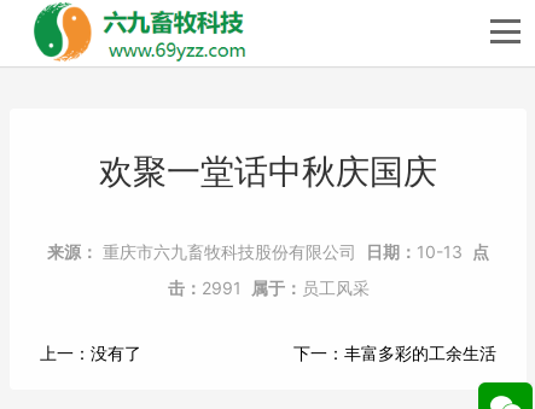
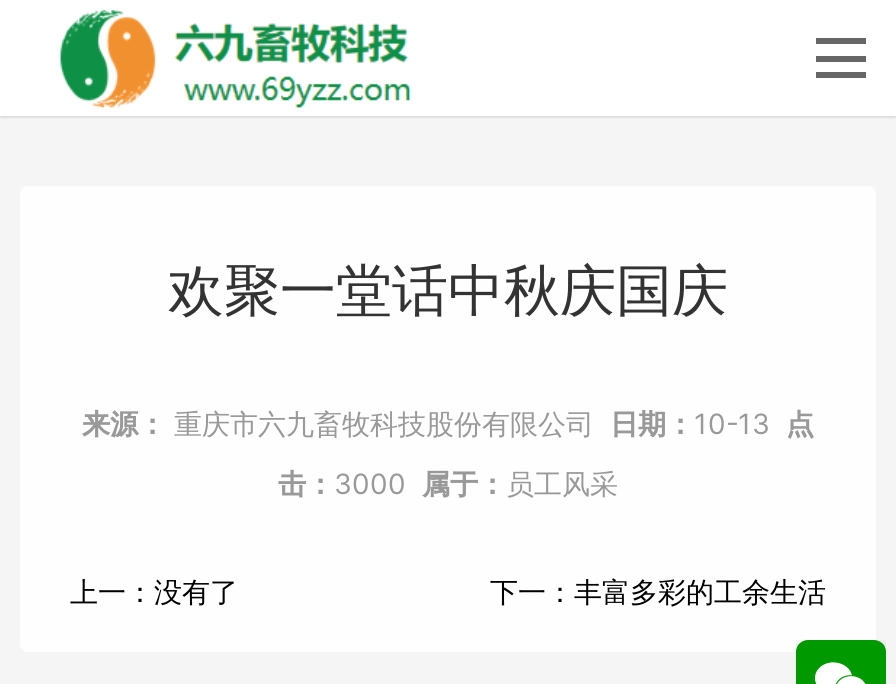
- 击：2991属于：员工风采
+ 击：3000属于：员工风采
